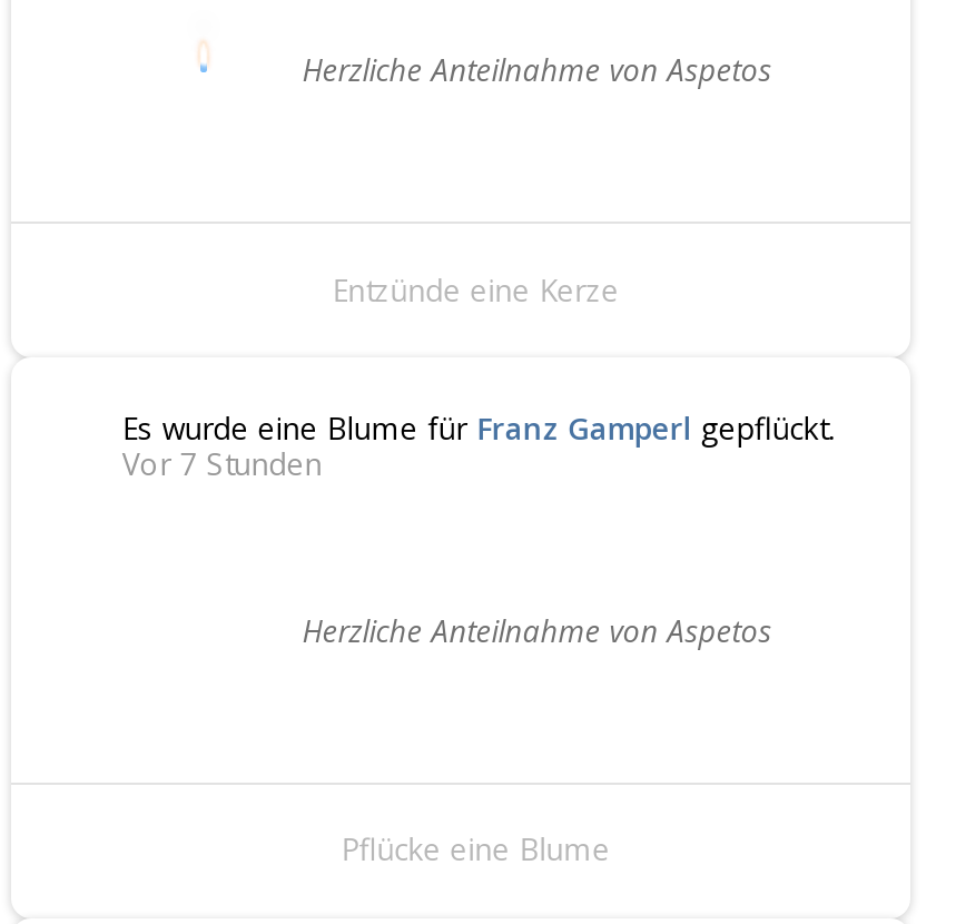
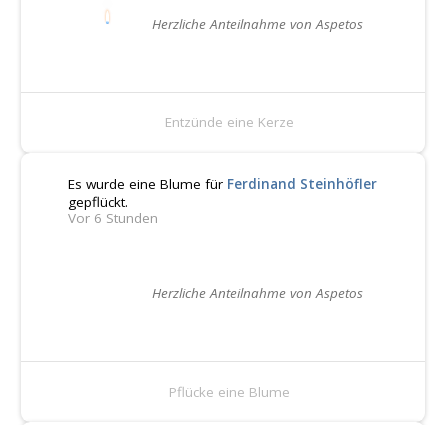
- Es wurde eine Blume für Franz Gamperl gepflückt.
- Vor 7 Stunden
+ Es wurde eine Blume für Ferdinand Steinhöfler
+ gepflückt.
+ Vor 6 Stunden
